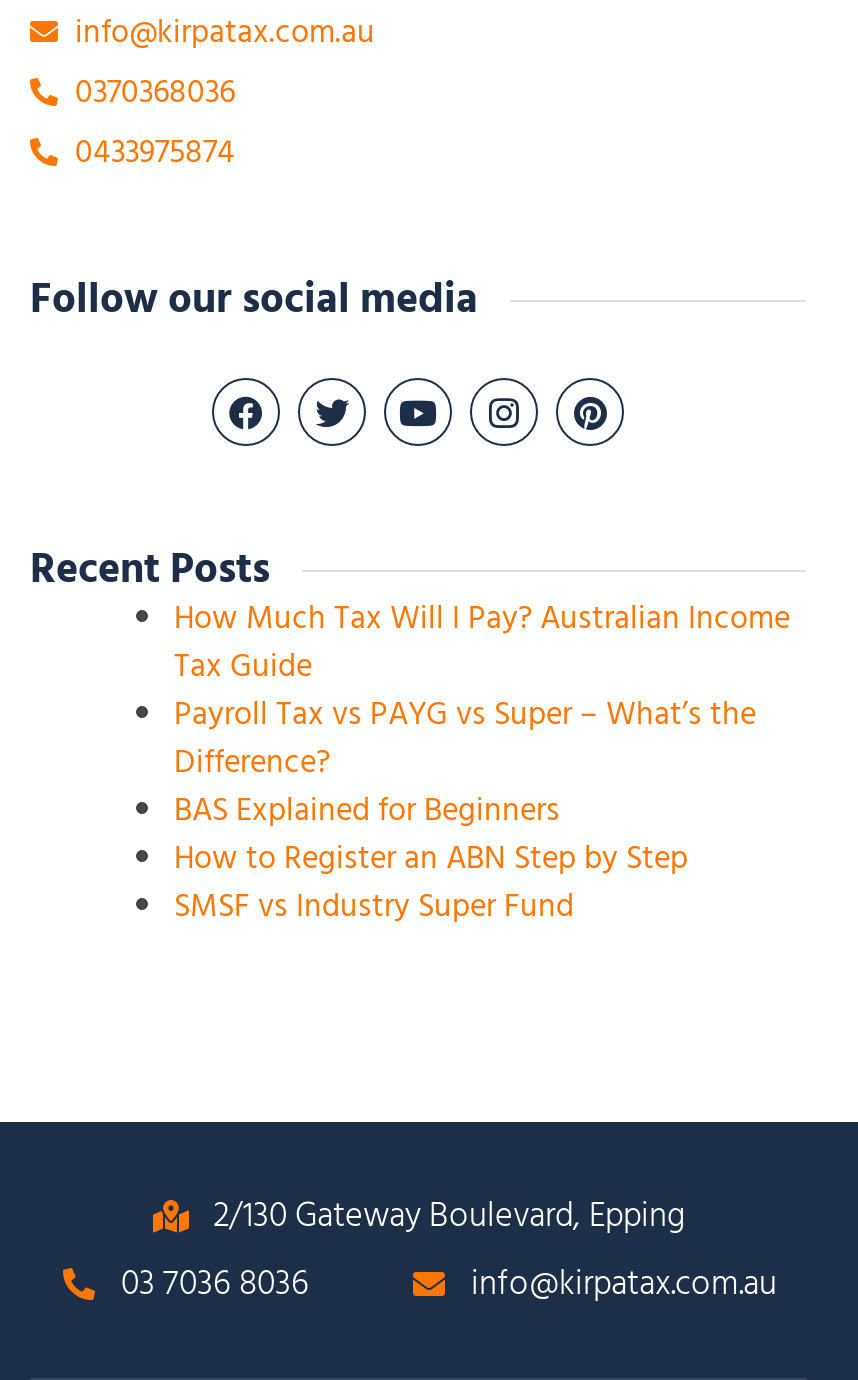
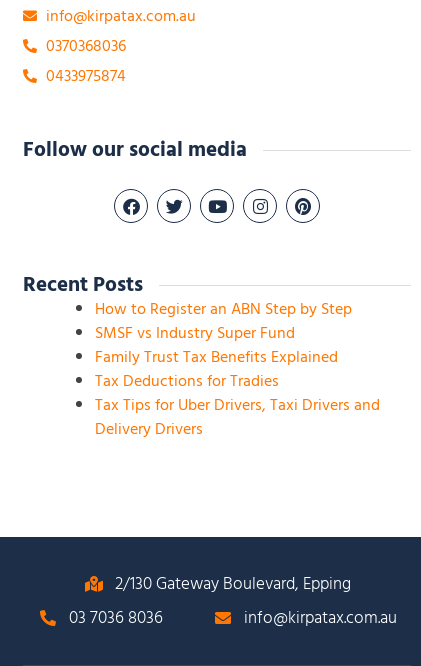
- How Much Tax Will I Pay? Australian Income
- Tax Guide
- Payroll Tax vs PAYG vs Super – What’s the
- Difference?
- BAS Explained for Beginners

moved up: How to Register an ABN Step by Step | SMSF vs Industry Super Fund

+ Family Trust Tax Benefits Explained
+ Tax Deductions for Tradies
+ Tax Tips for Uber Drivers, Taxi Drivers and
+ Delivery Drivers
